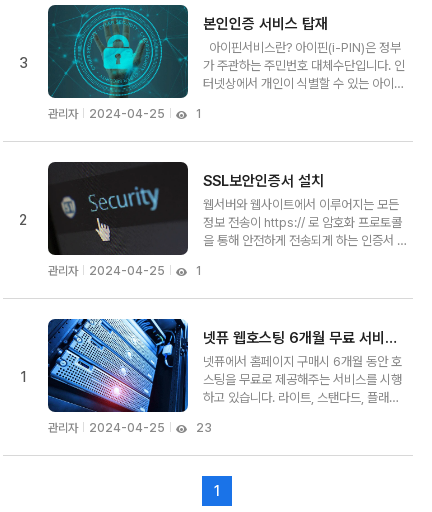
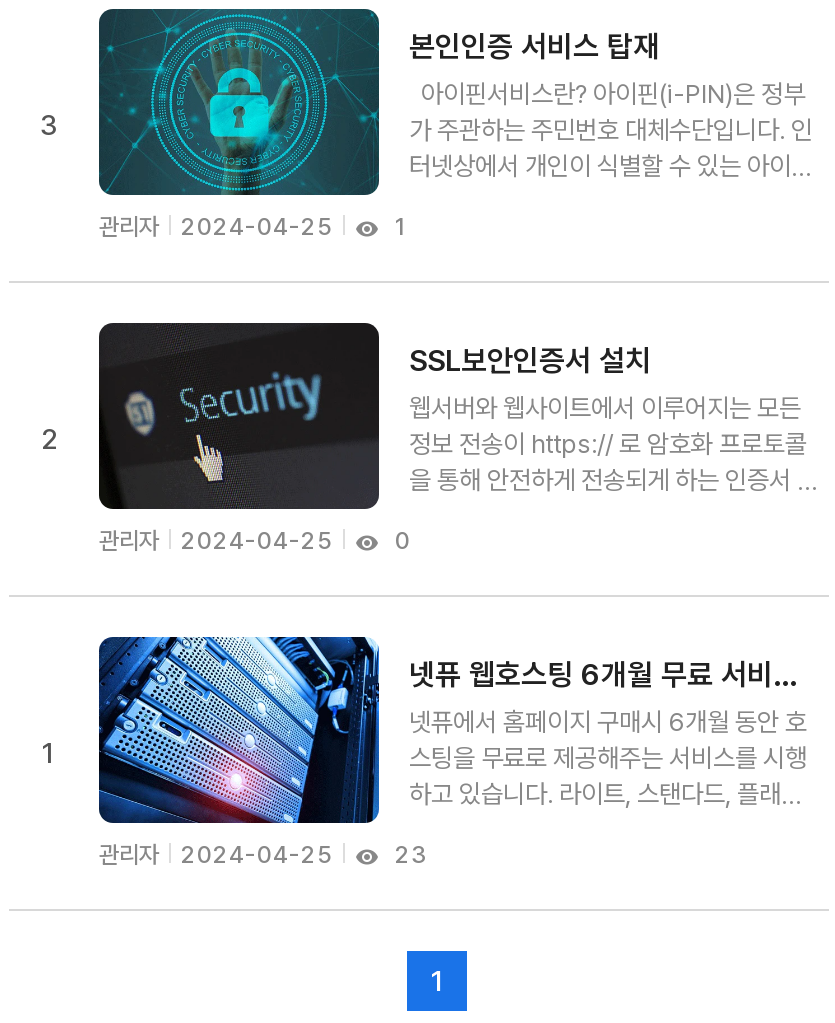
- 1
+ 0
